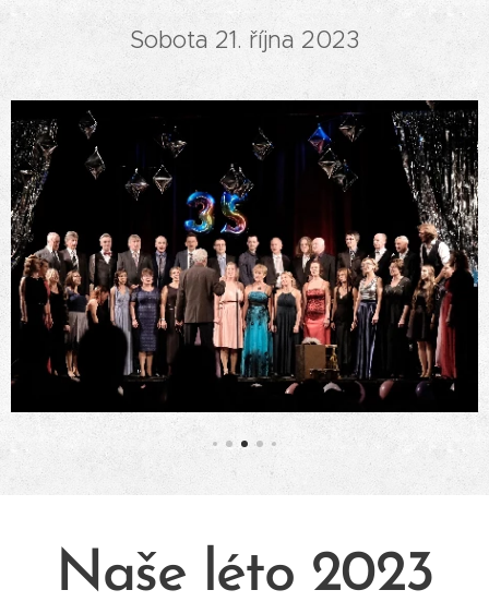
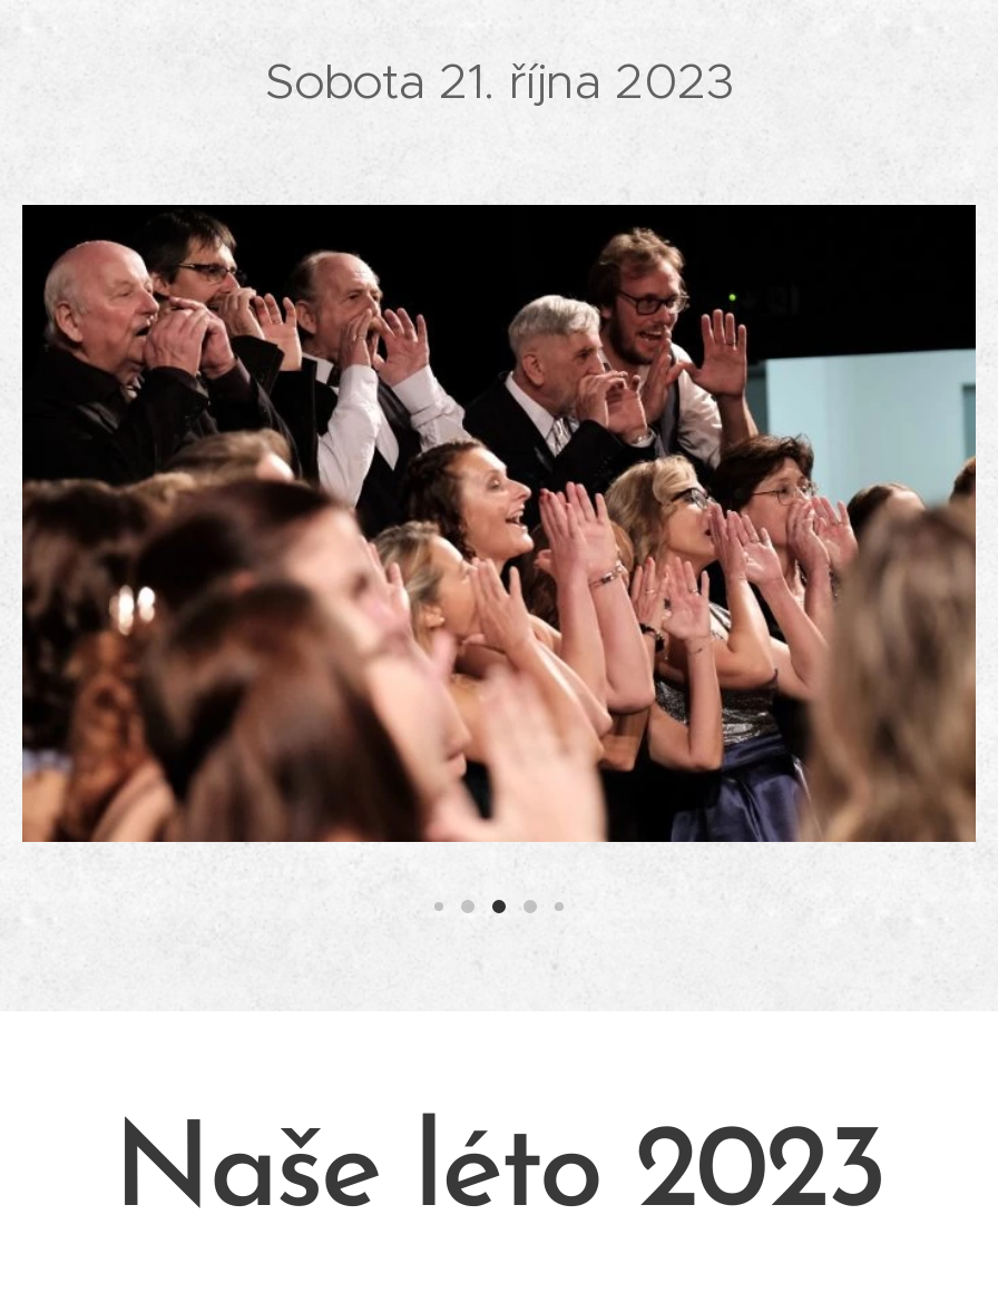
- [image]
+ [image]
